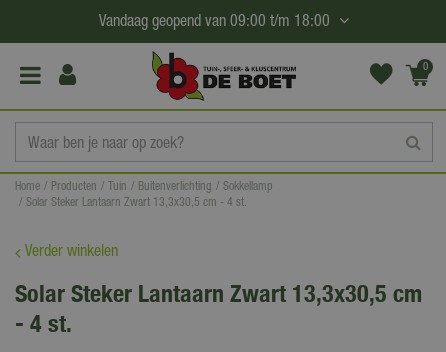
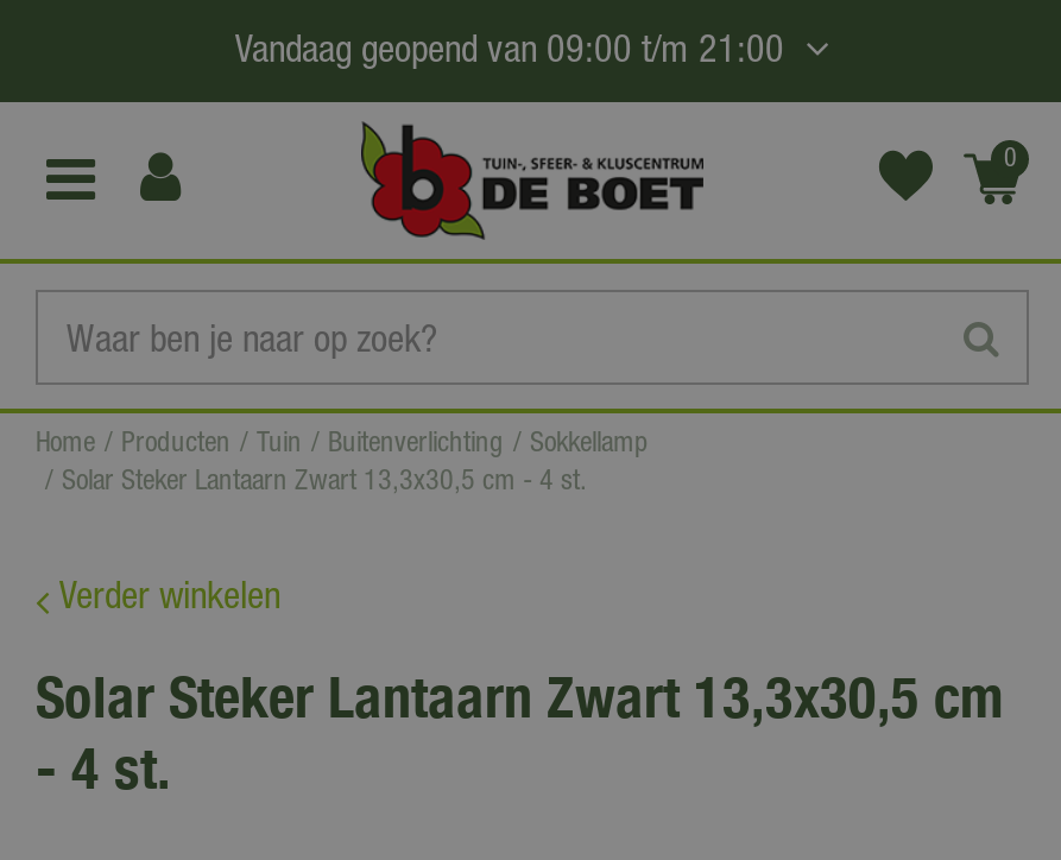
- Vandaag geopend van 09:00 t/m 18:00
+ Vandaag geopend van 09:00 t/m 21:00
